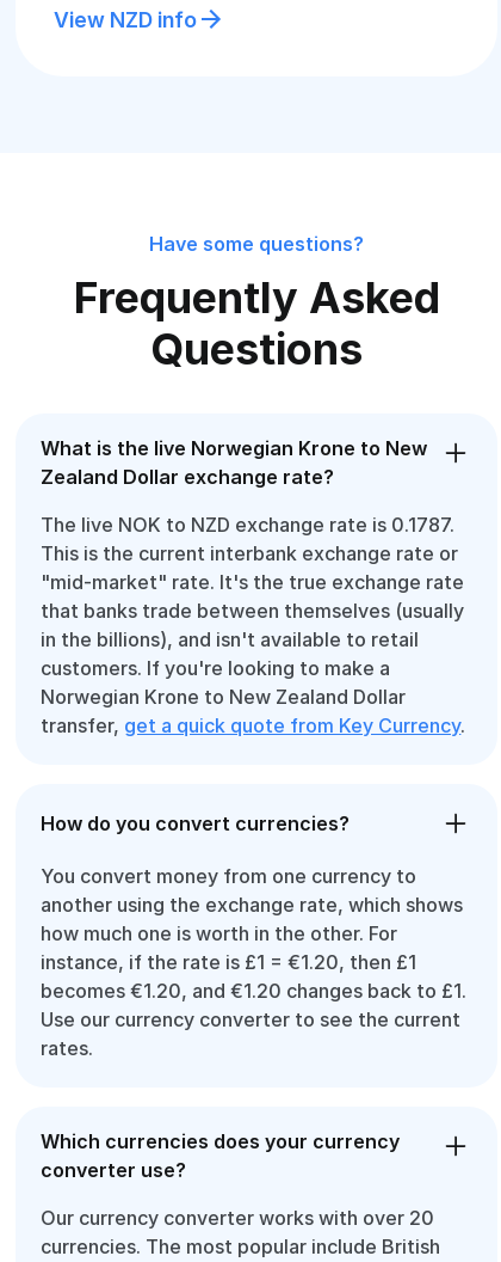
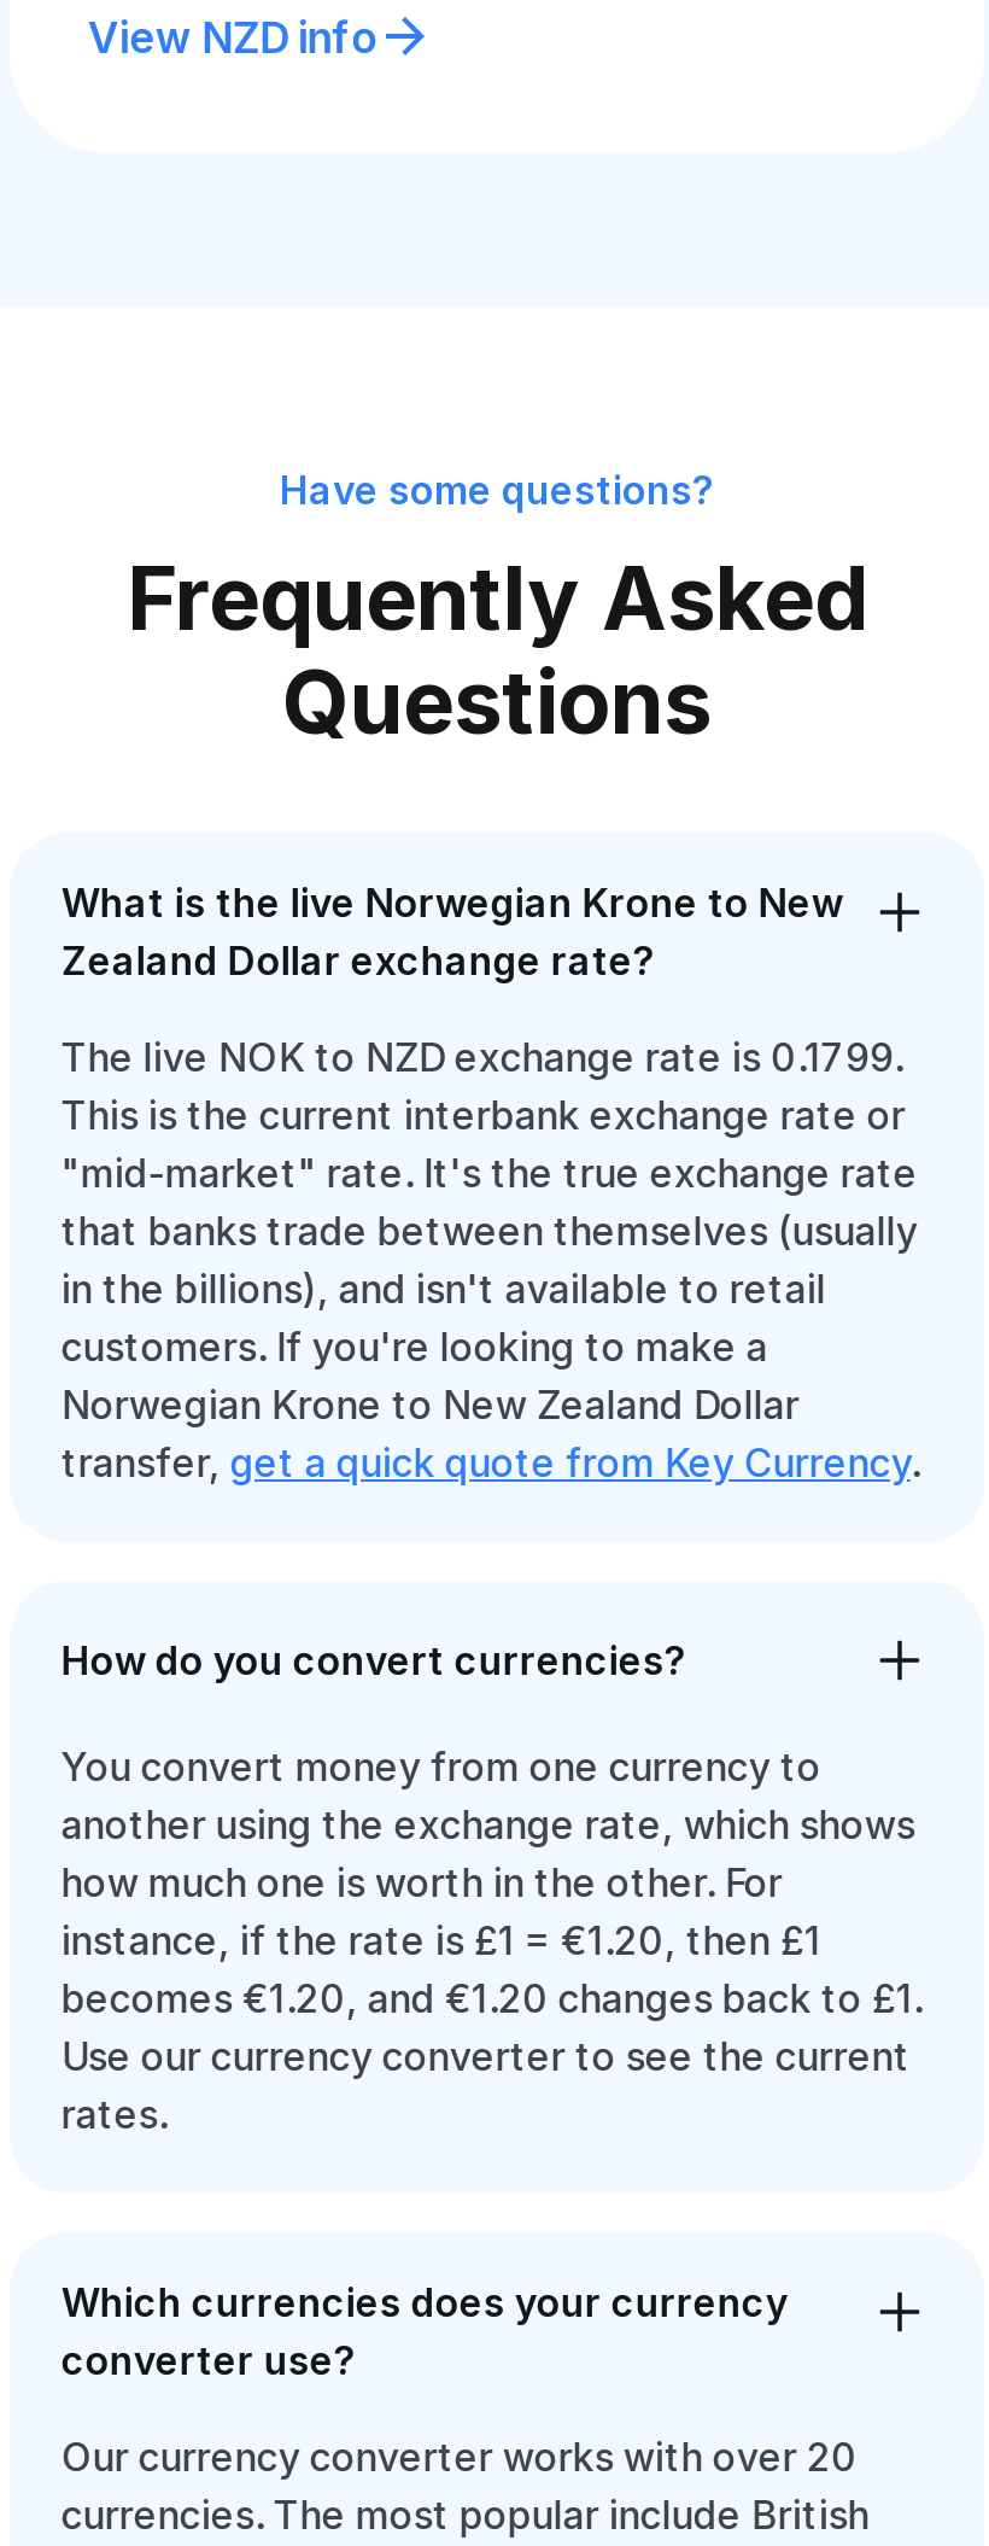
- The live NOK to NZD exchange rate is 0.1787.
+ The live NOK to NZD exchange rate is 0.1799.
